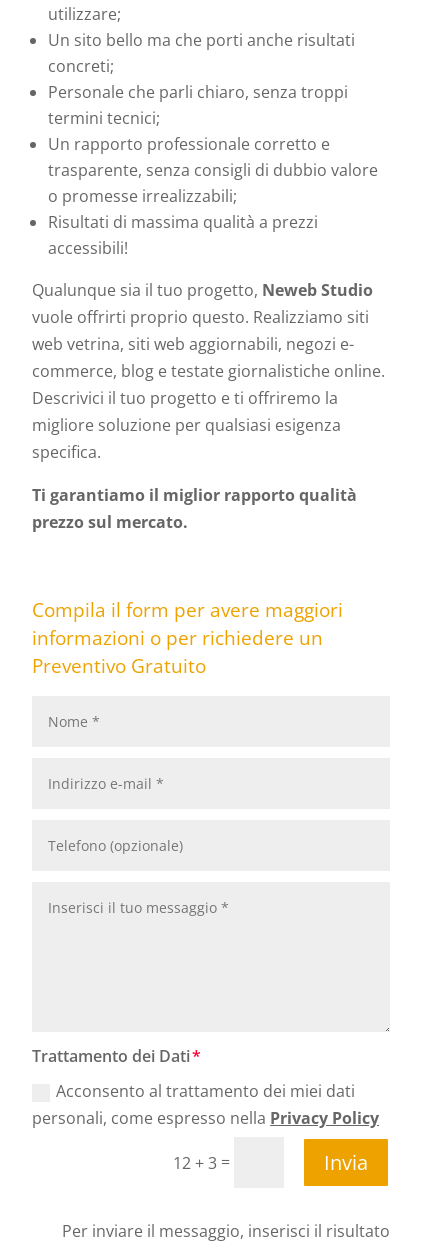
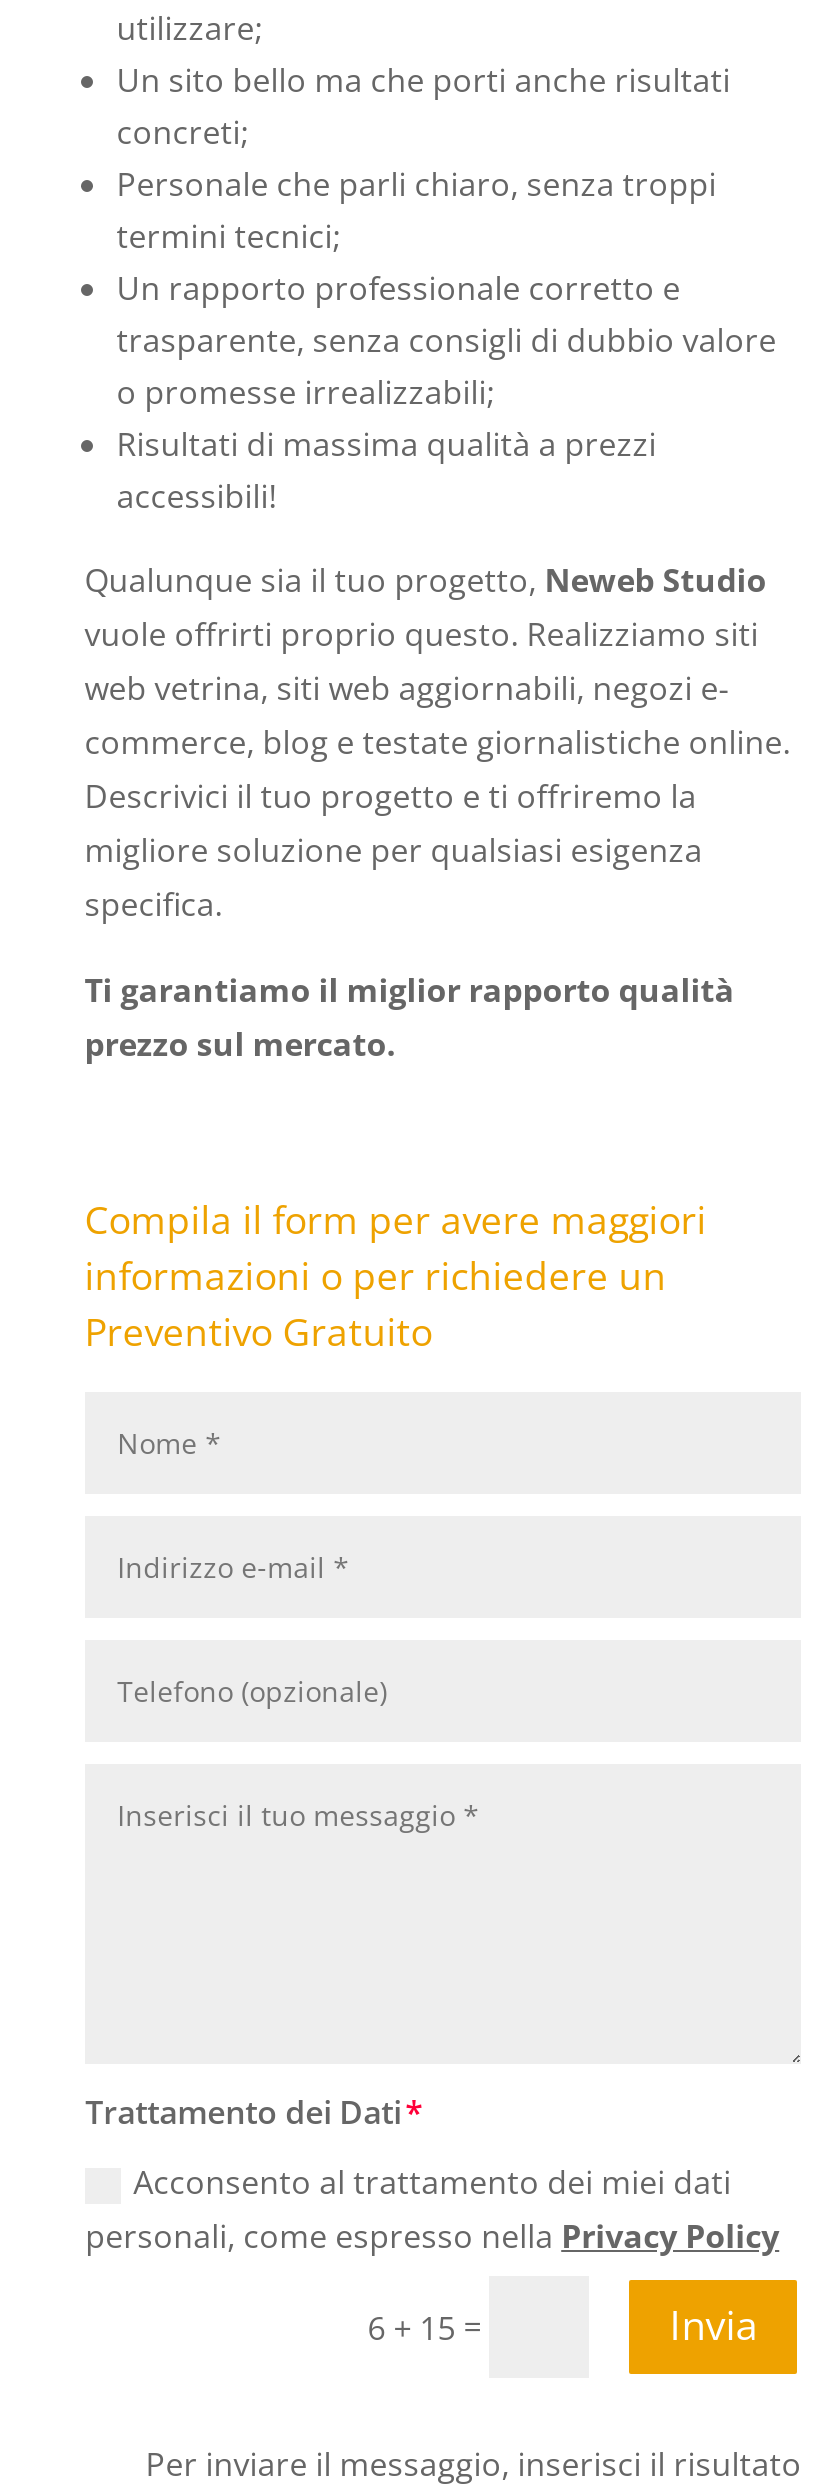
- 12 + 3 =
+ 6 + 15 =
